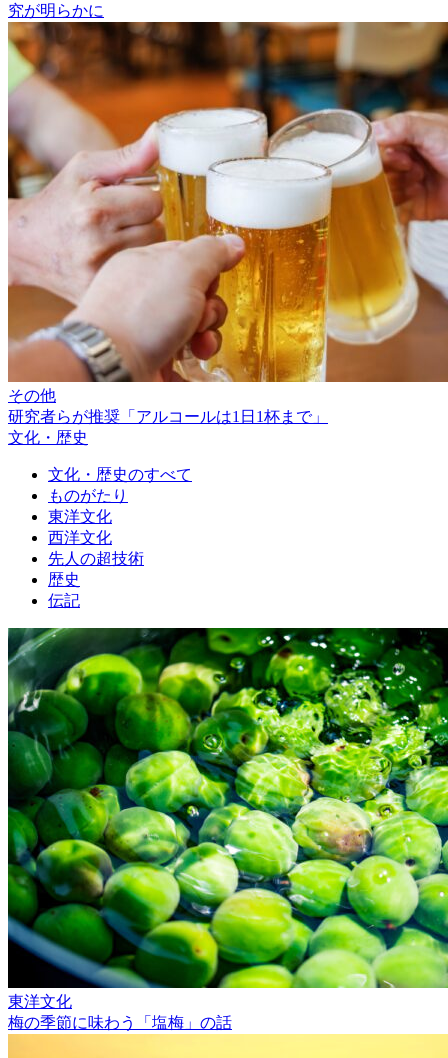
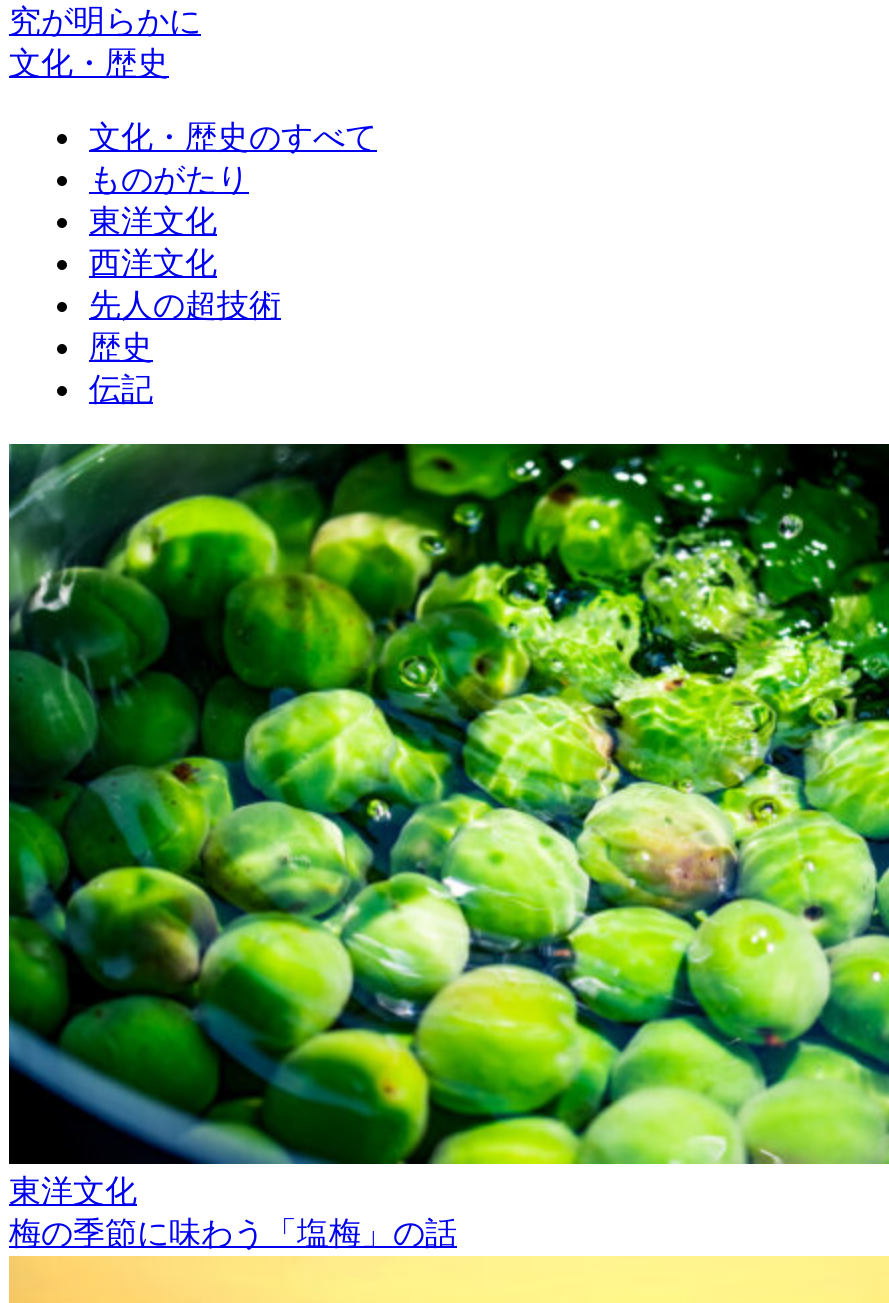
- [image]
- その他
- 研究者らが推奨「アルコールは1日1杯まで」
